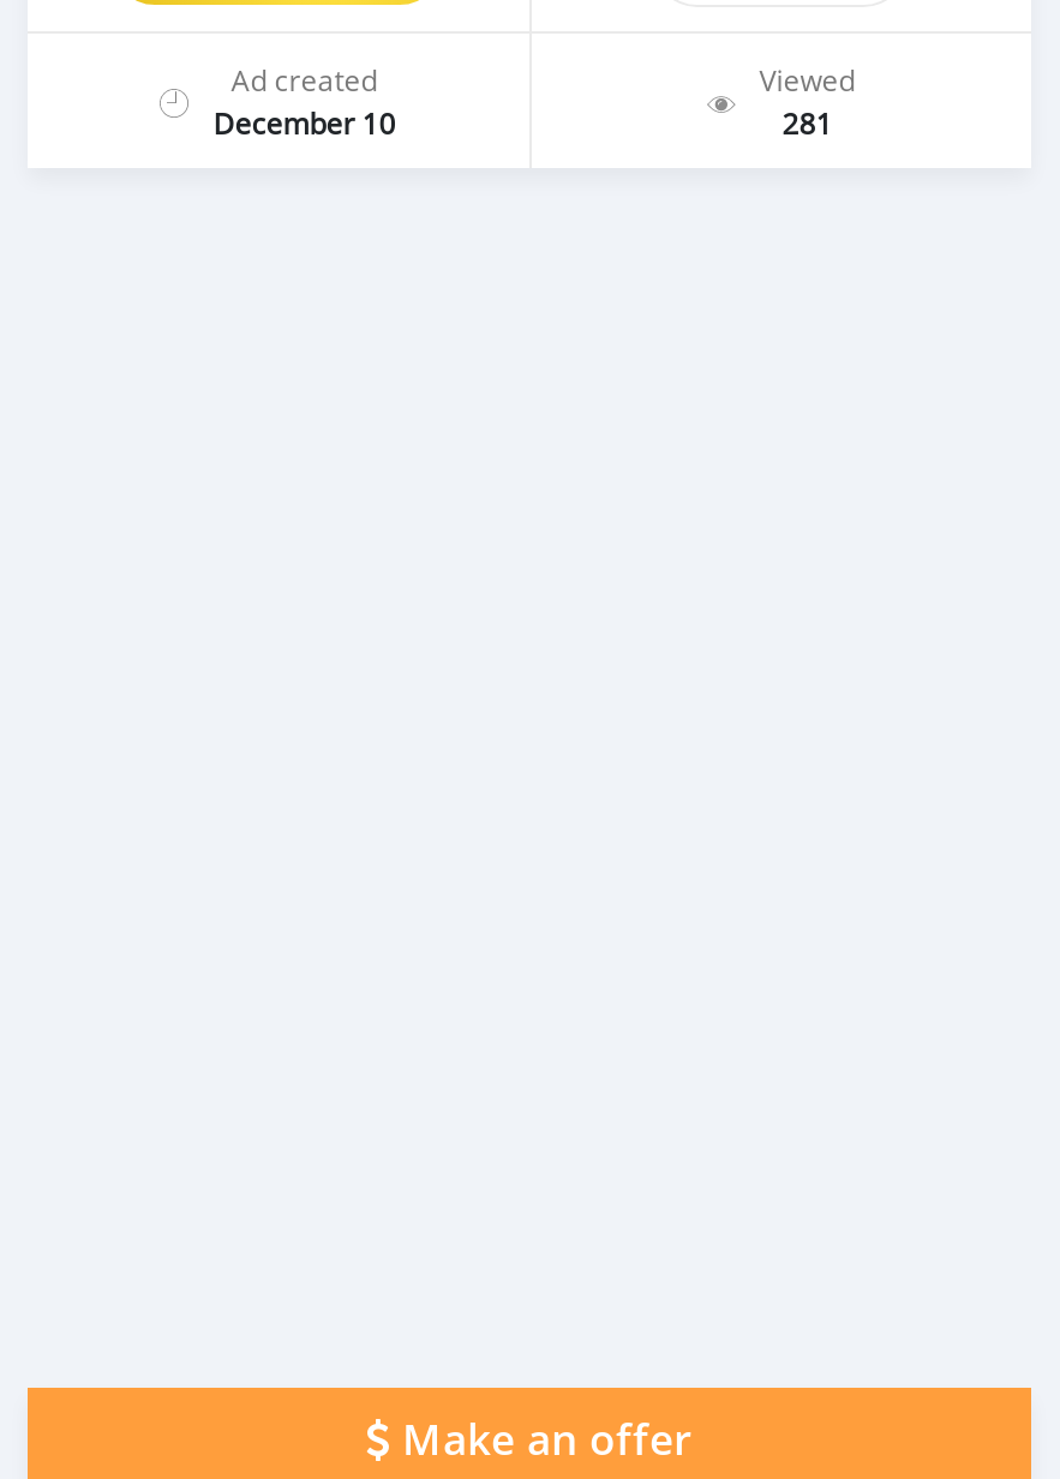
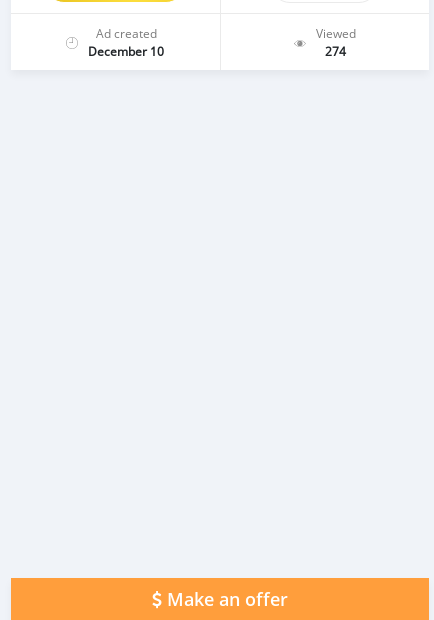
- 281
+ 274
